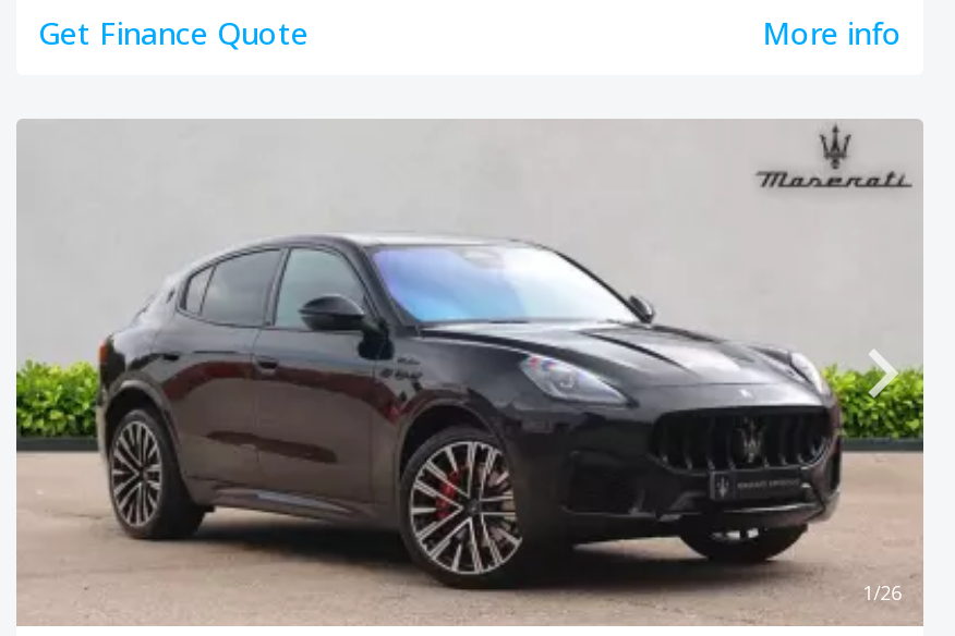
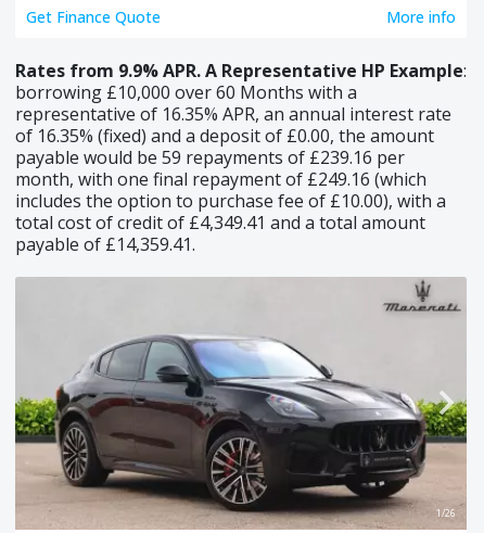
+ Rates from 9.9% APR. A Representative HP Example:
+ borrowing £10,000 over 60 Months with a
+ representative of 16.35% APR, an annual interest rate
+ of 16.35% (fixed) and a deposit of £0.00, the amount
+ payable would be 59 repayments of £239.16 per
+ month, with one final repayment of £249.16 (which
+ includes the option to purchase fee of £10.00), with a
+ total cost of credit of £4,349.41 and a total amount
+ payable of £14,359.41.
